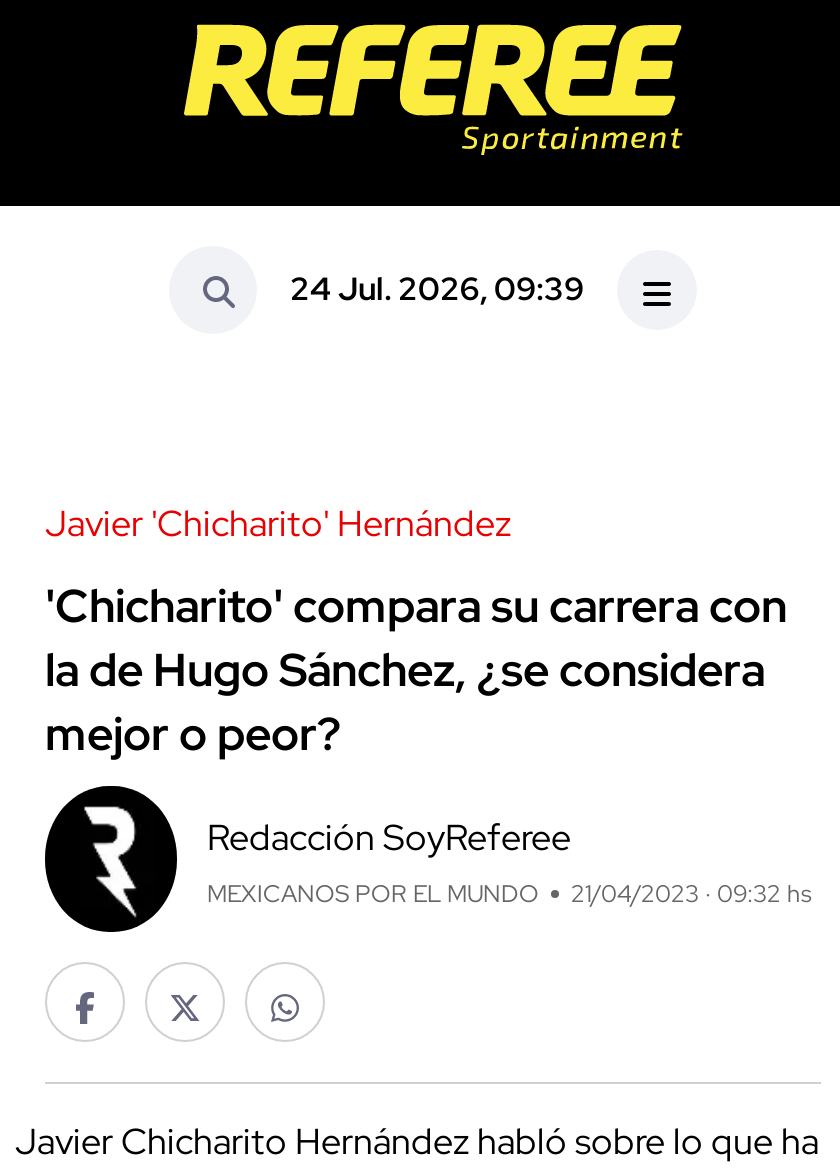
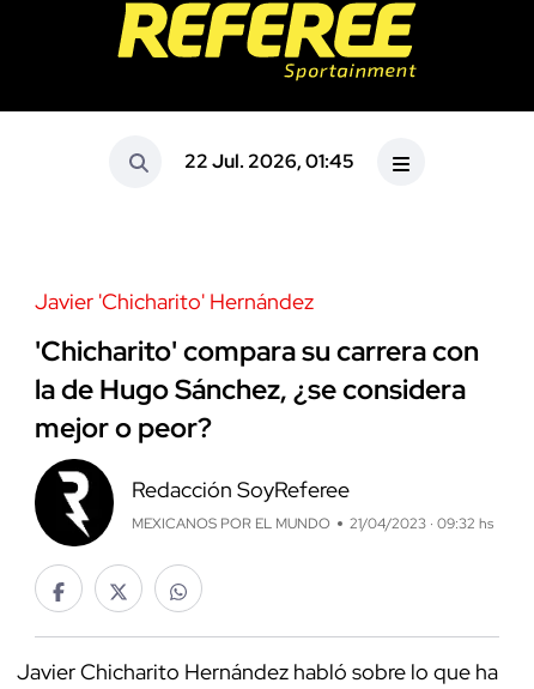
- 24 Jul. 2026, 09:39
+ 22 Jul. 2026, 01:45
